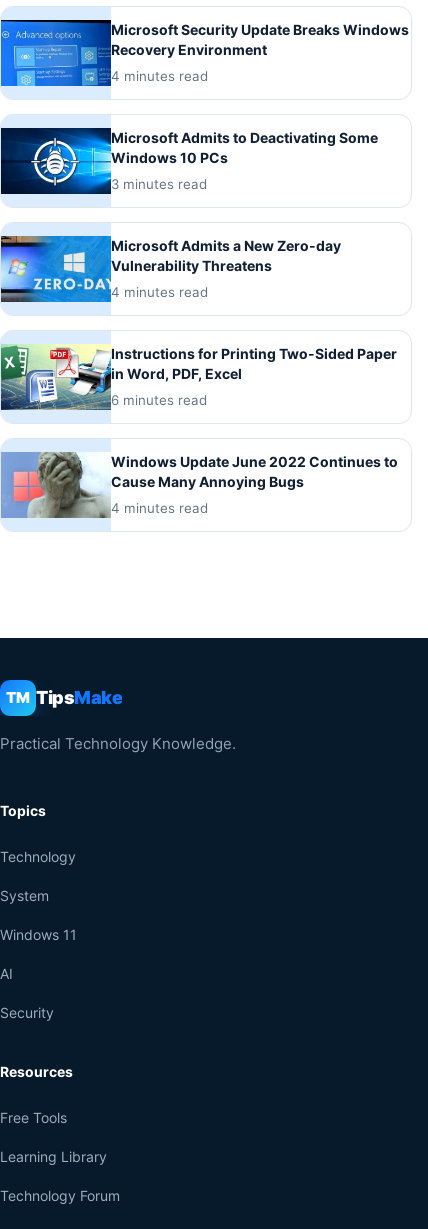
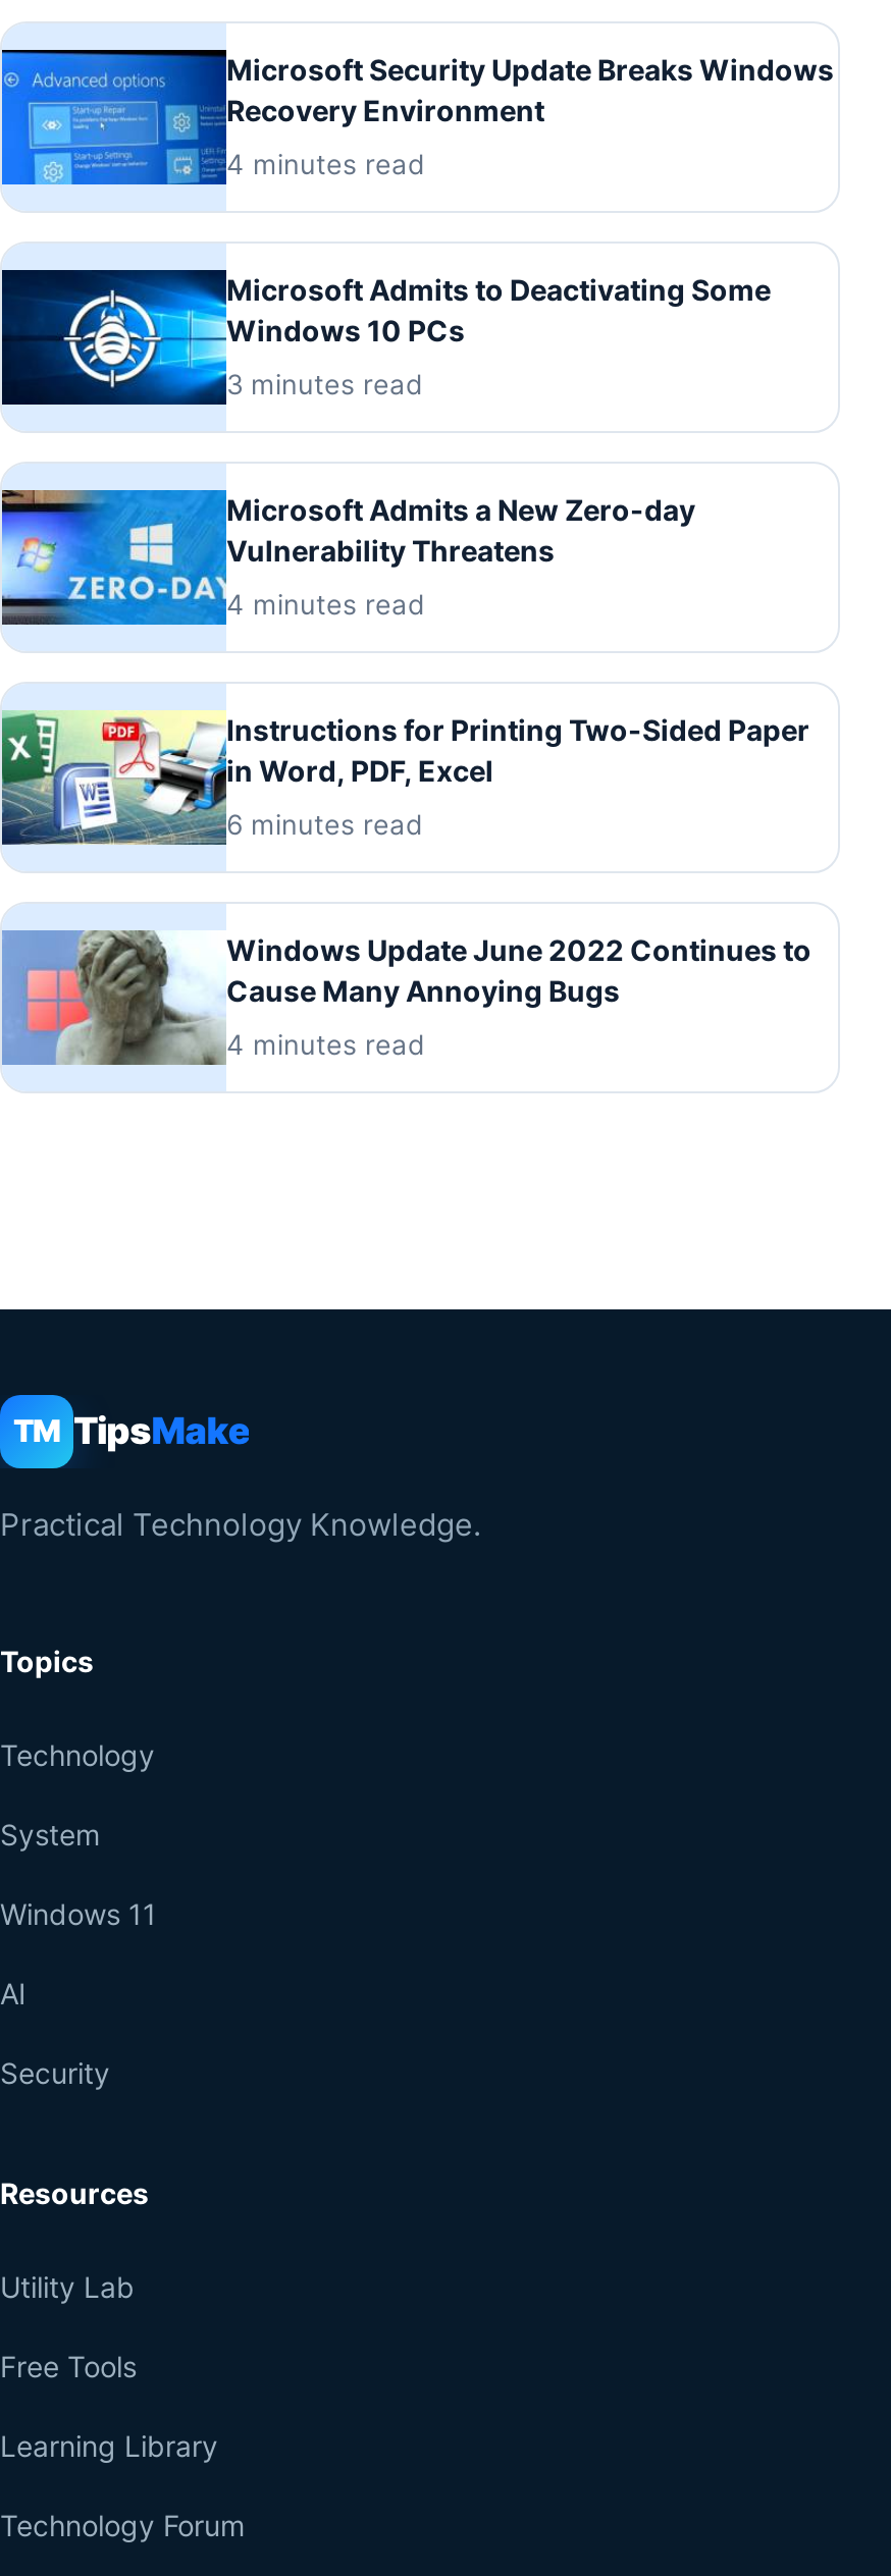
+ Utility Lab
